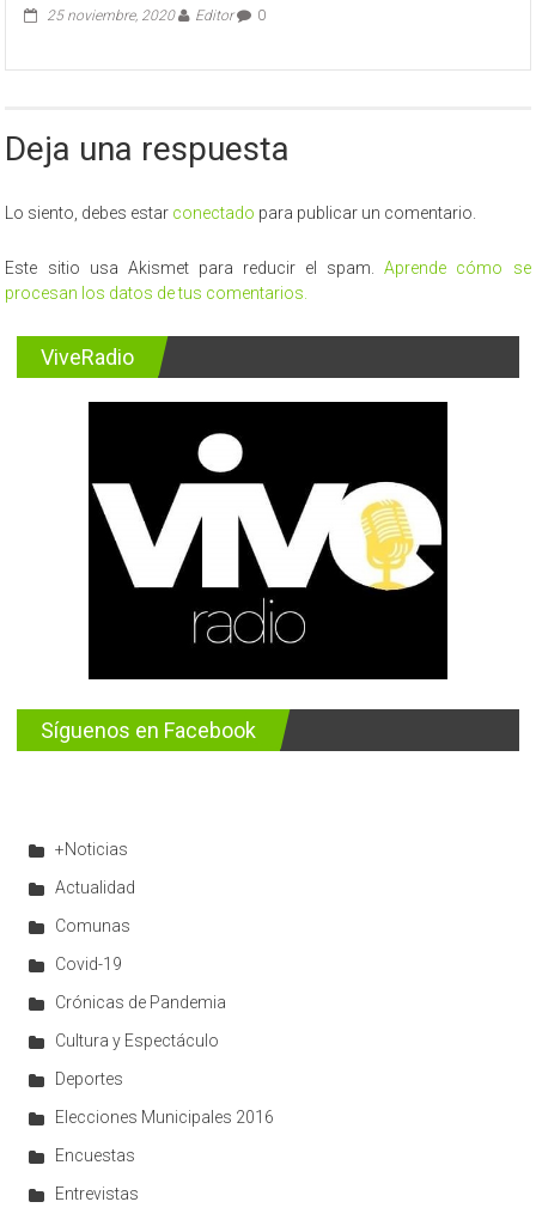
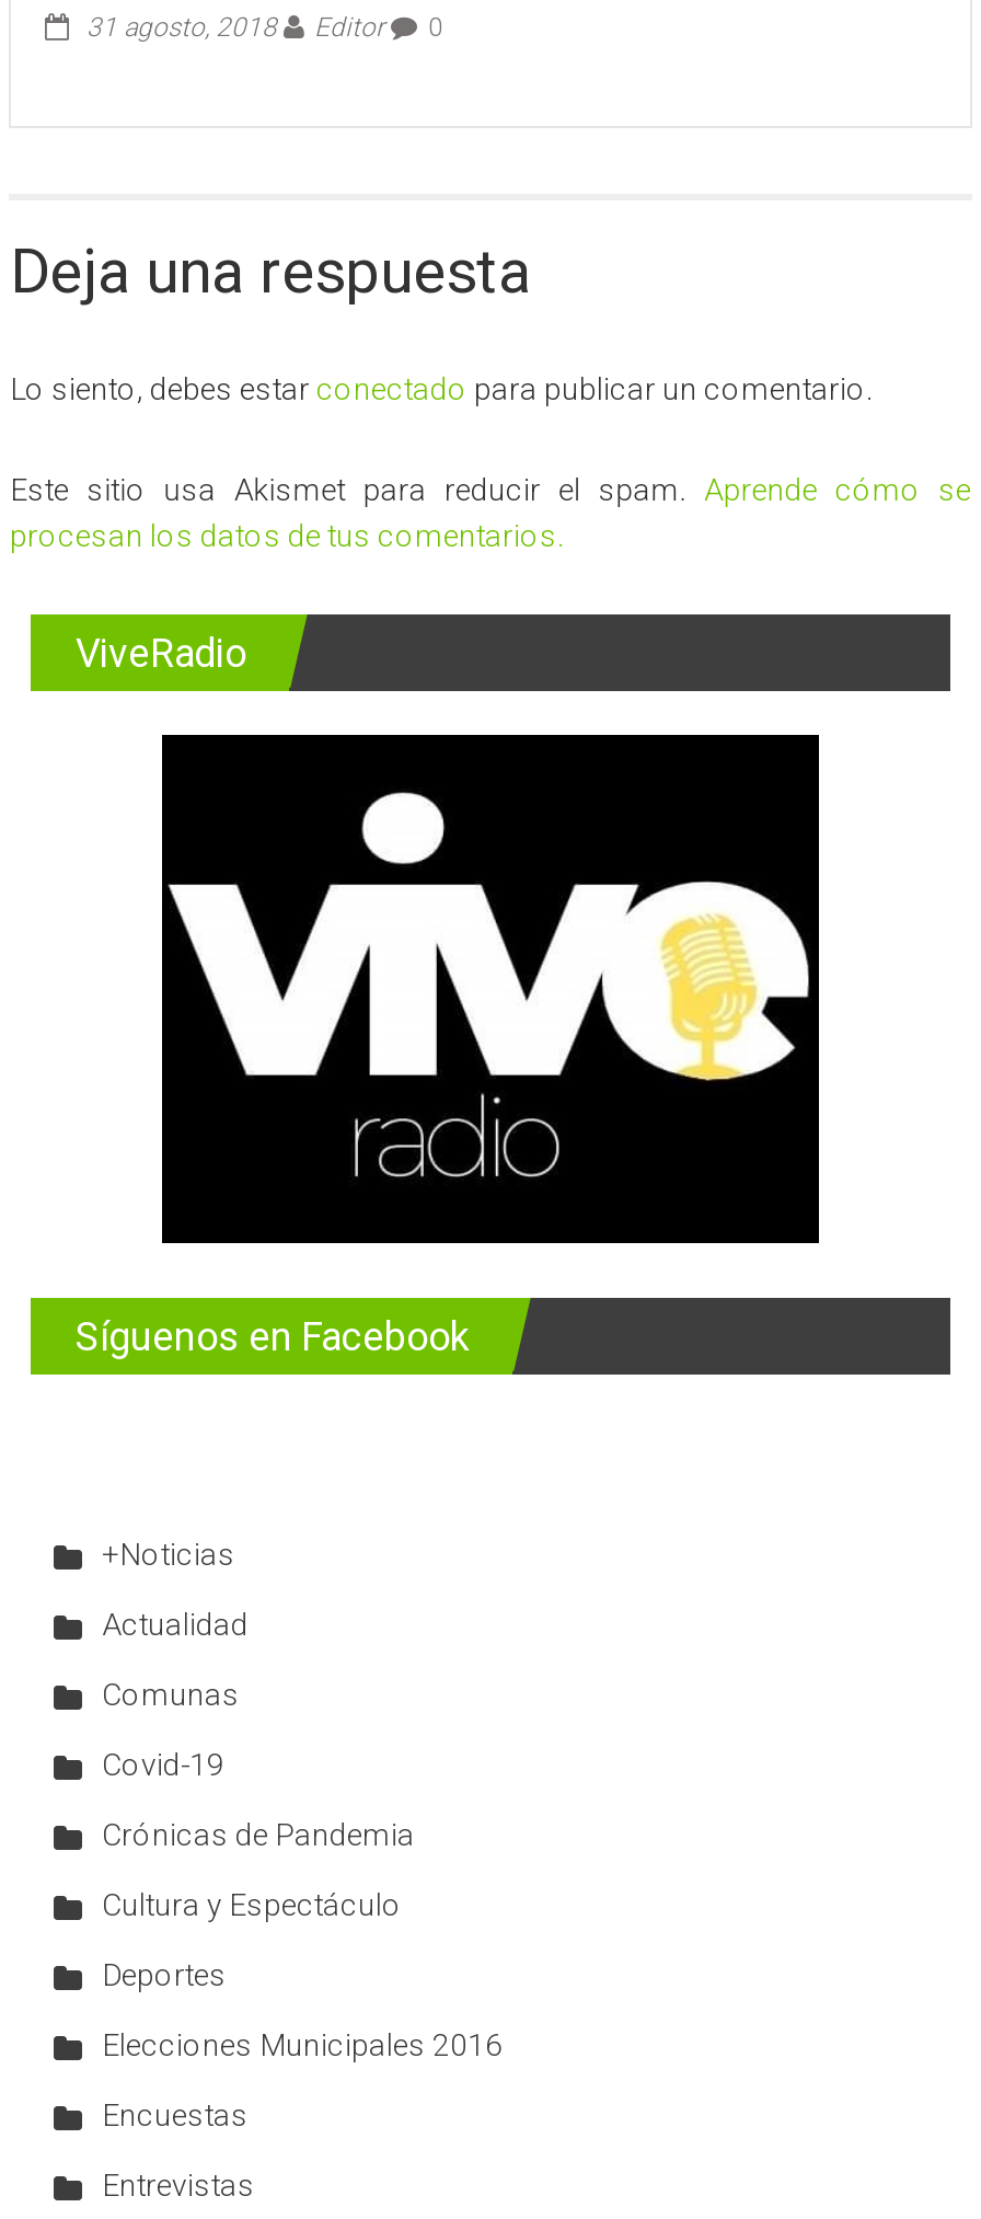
- 25 noviembre, 2020 Editor 0
+ 31 agosto, 2018 Editor 0
